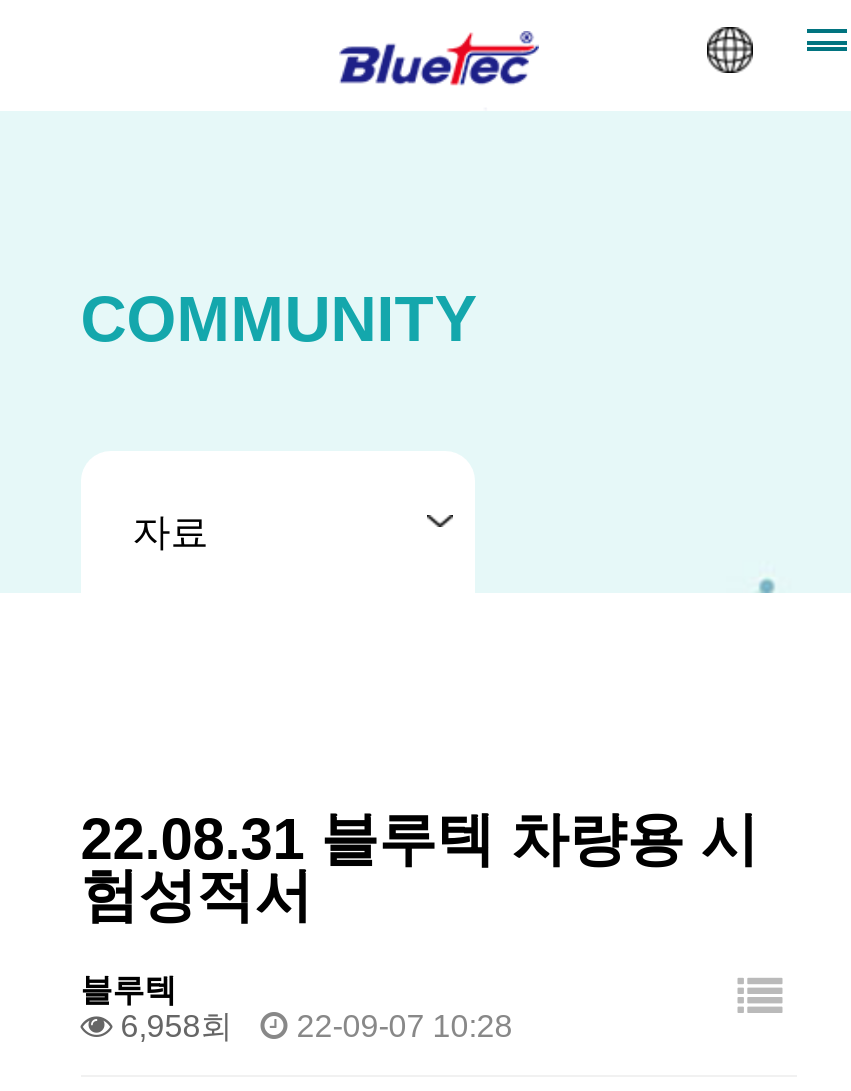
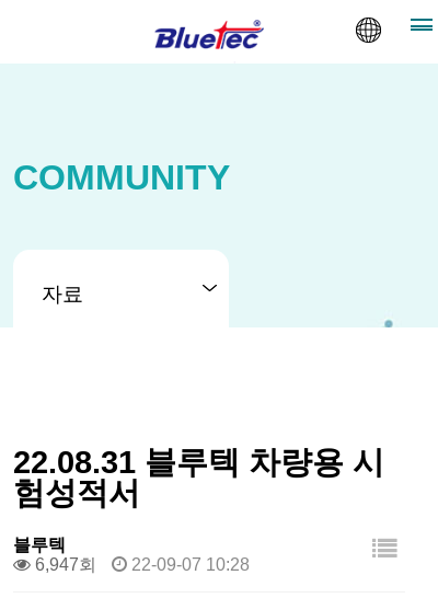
- 6,958회 22-09-07 10:28
+ 6,947회 22-09-07 10:28
